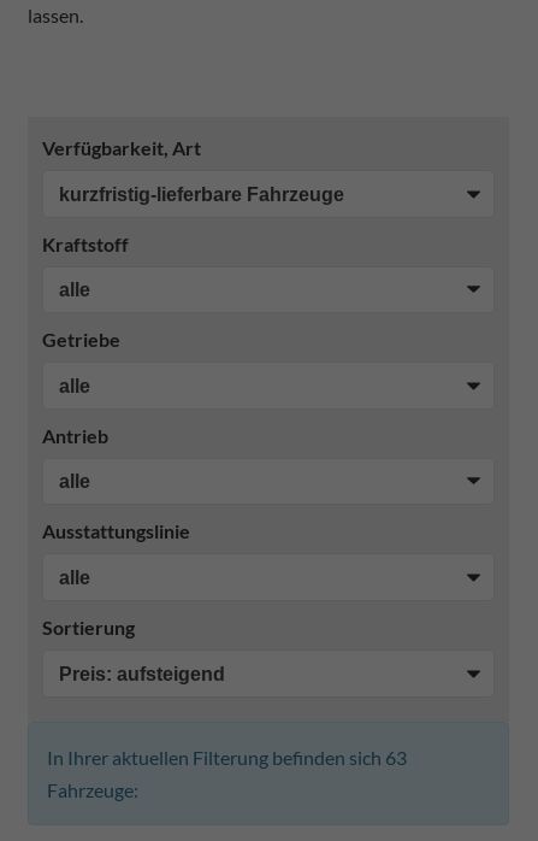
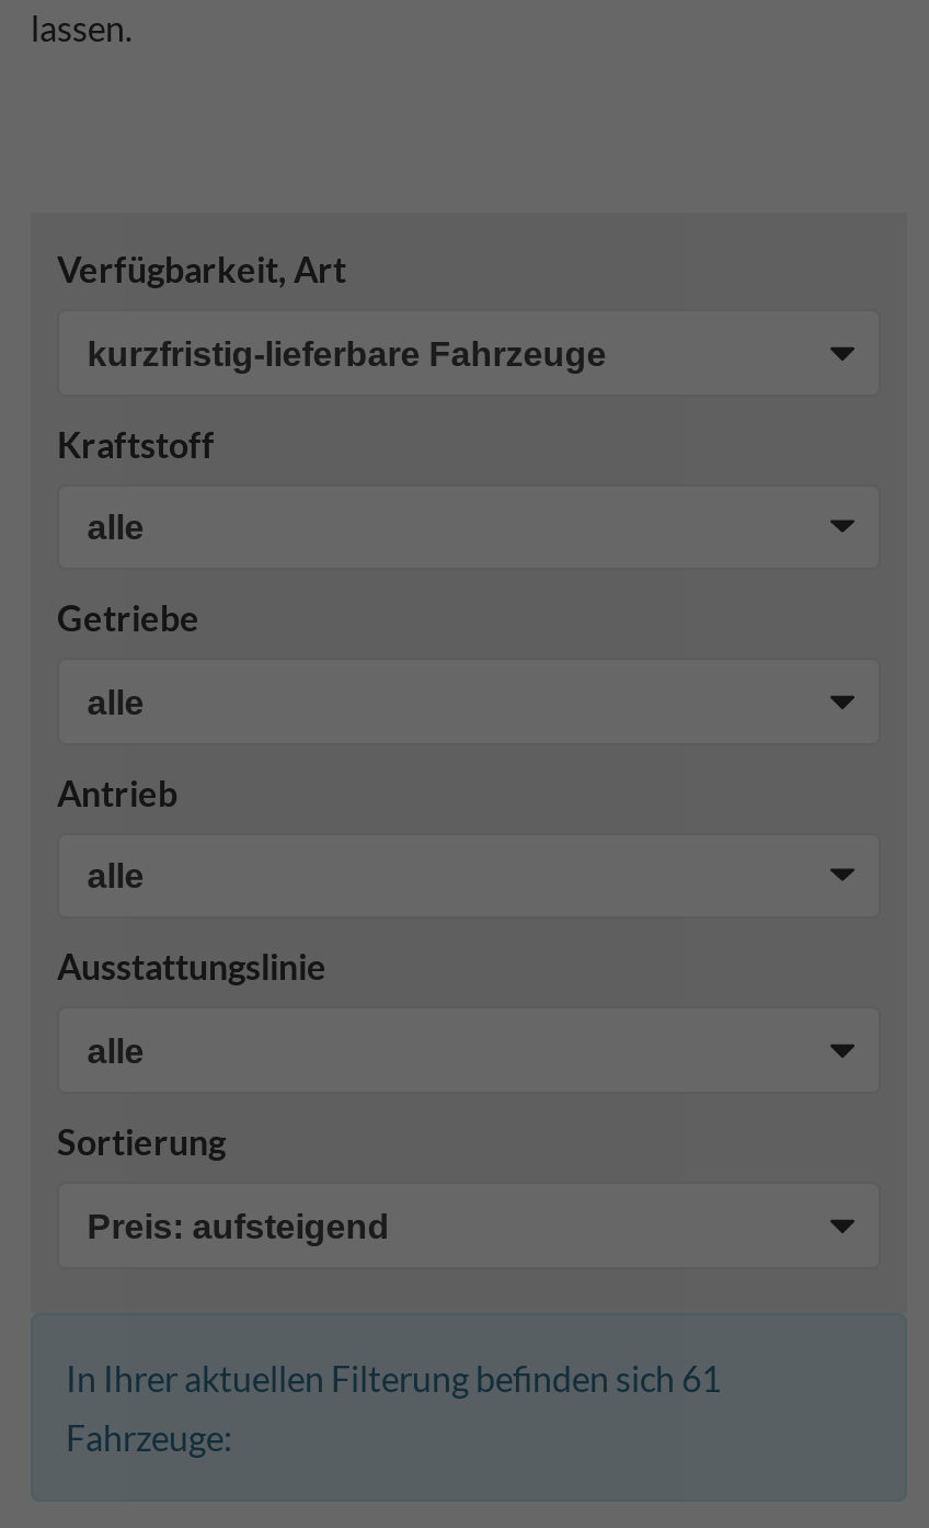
- In Ihrer aktuellen Filterung befinden sich 63
+ In Ihrer aktuellen Filterung befinden sich 61
